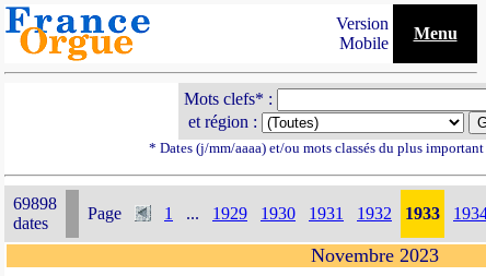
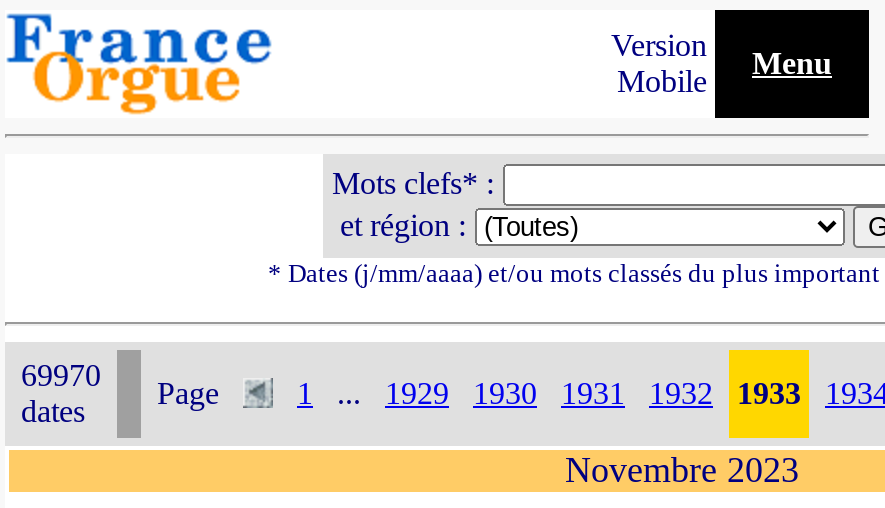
- 69898
+ 69970
